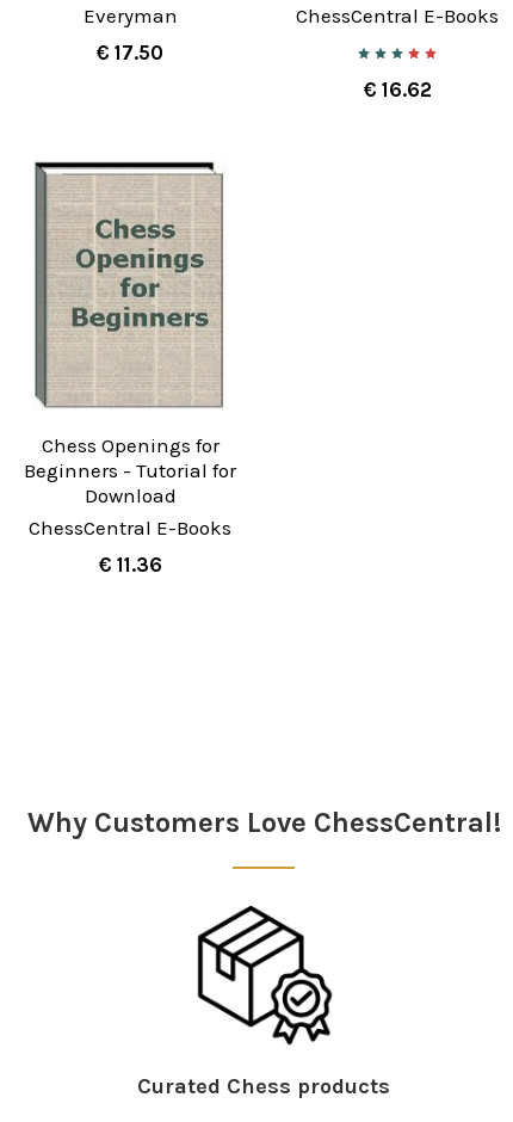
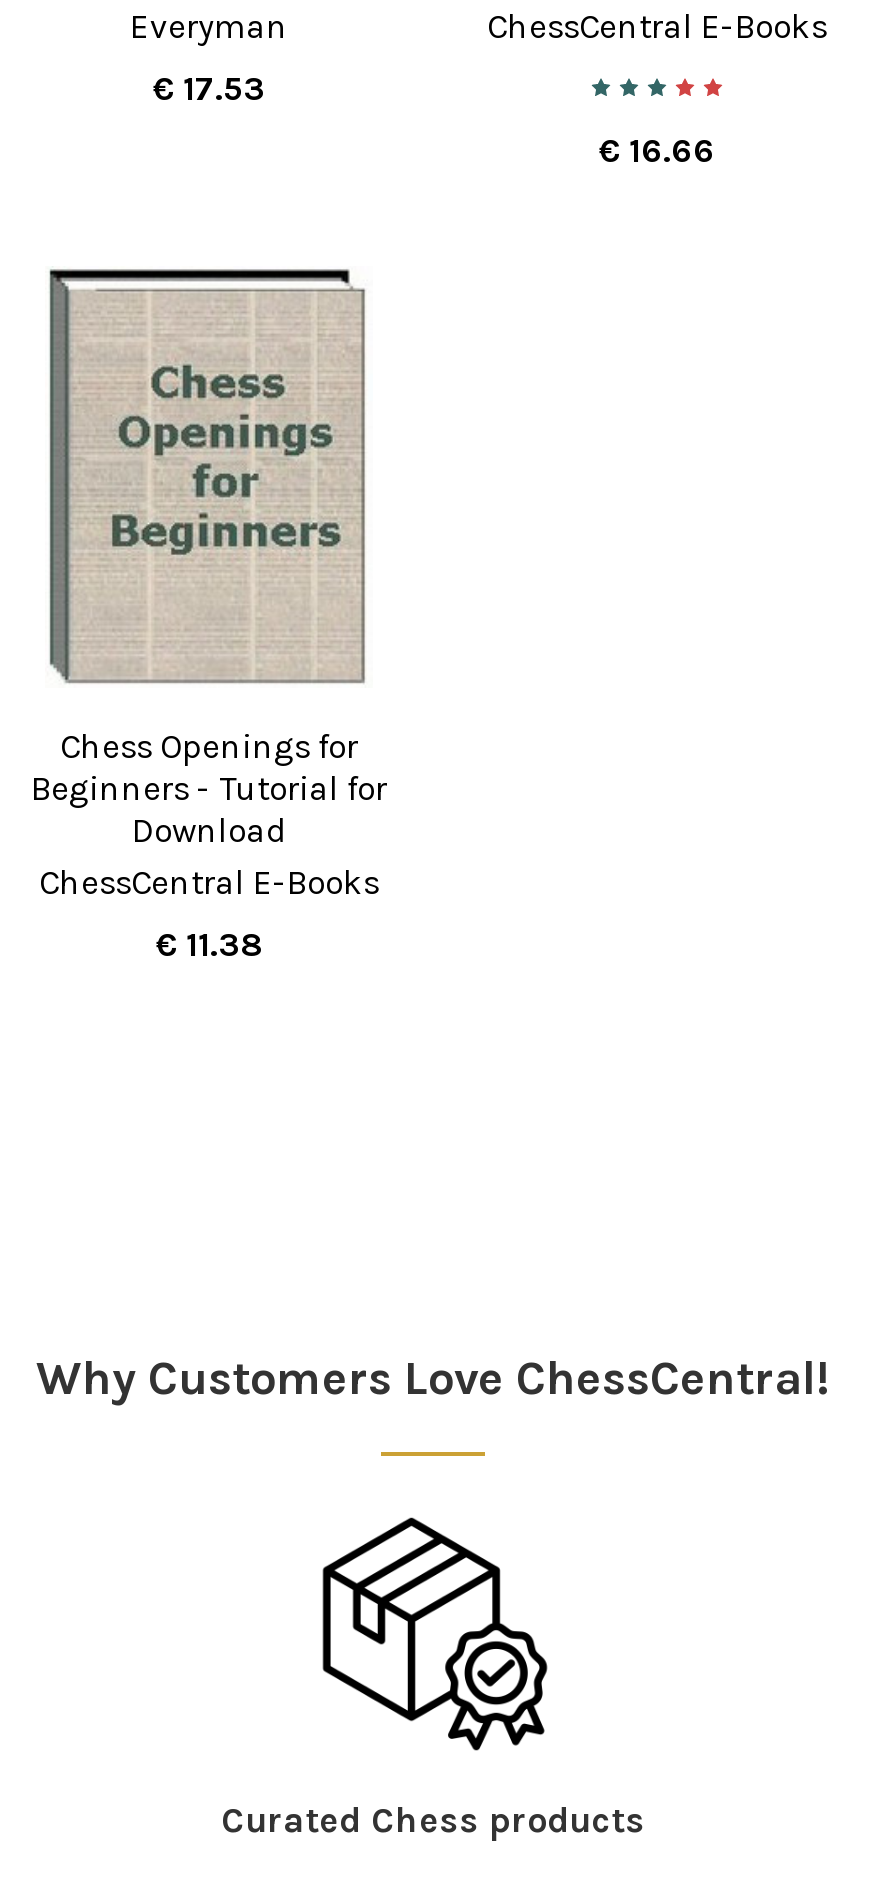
- € 17.50
+ € 17.53

- € 16.62
+ € 16.66

- € 11.36
+ € 11.38
